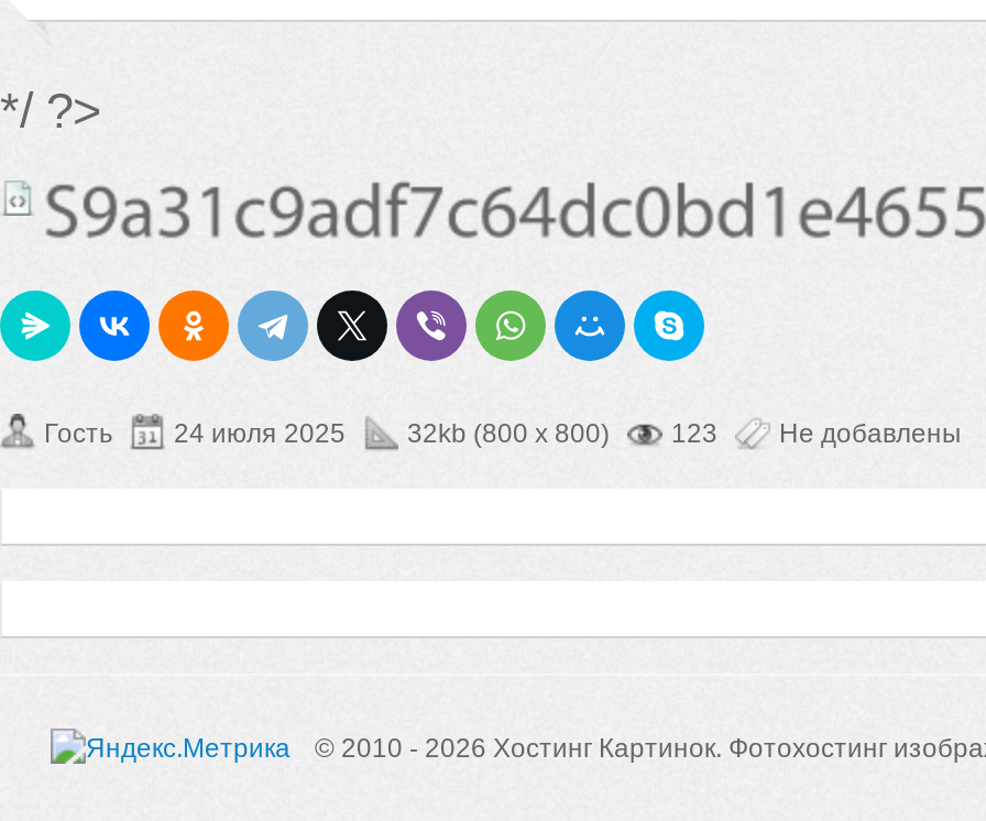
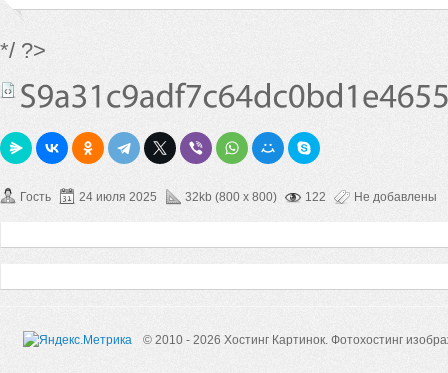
- Гость 24 июля 2025 32kb (800 x 800) 123 Не добавлены
+ Гость 24 июля 2025 32kb (800 x 800) 122 Не добавлены
